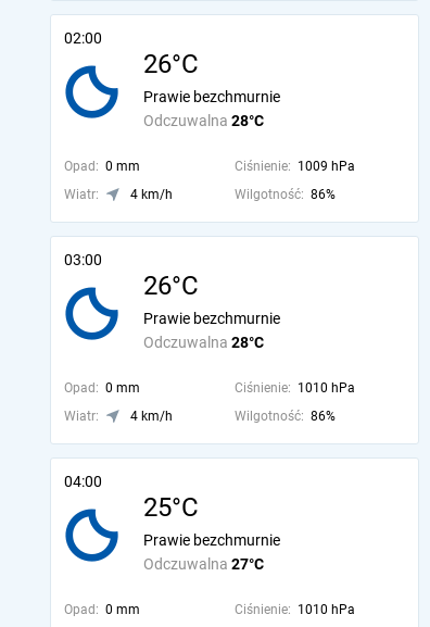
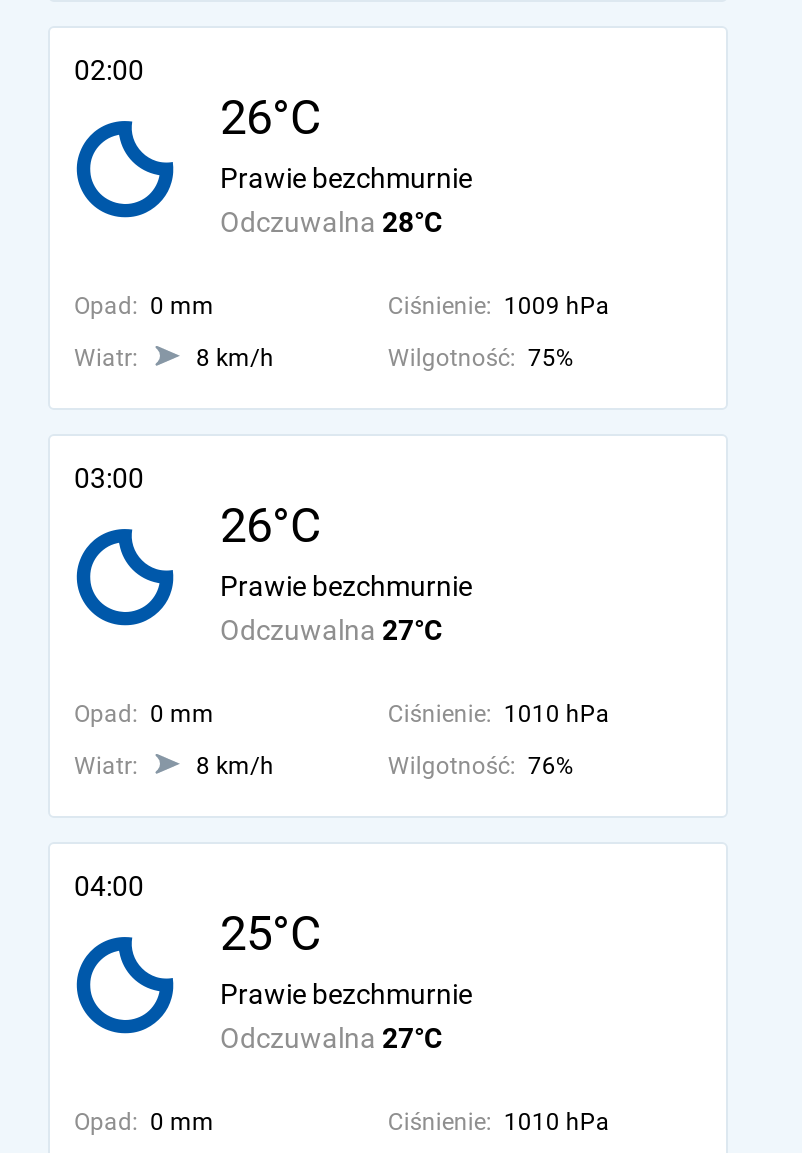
- 4 km/h
+ 8 km/h

- Wilgotność: 86%
+ Wilgotność: 75%

- Odczuwalna 28°C
+ Odczuwalna 27°C

- 4 km/h
+ 8 km/h

- Wilgotność: 86%
+ Wilgotność: 76%
